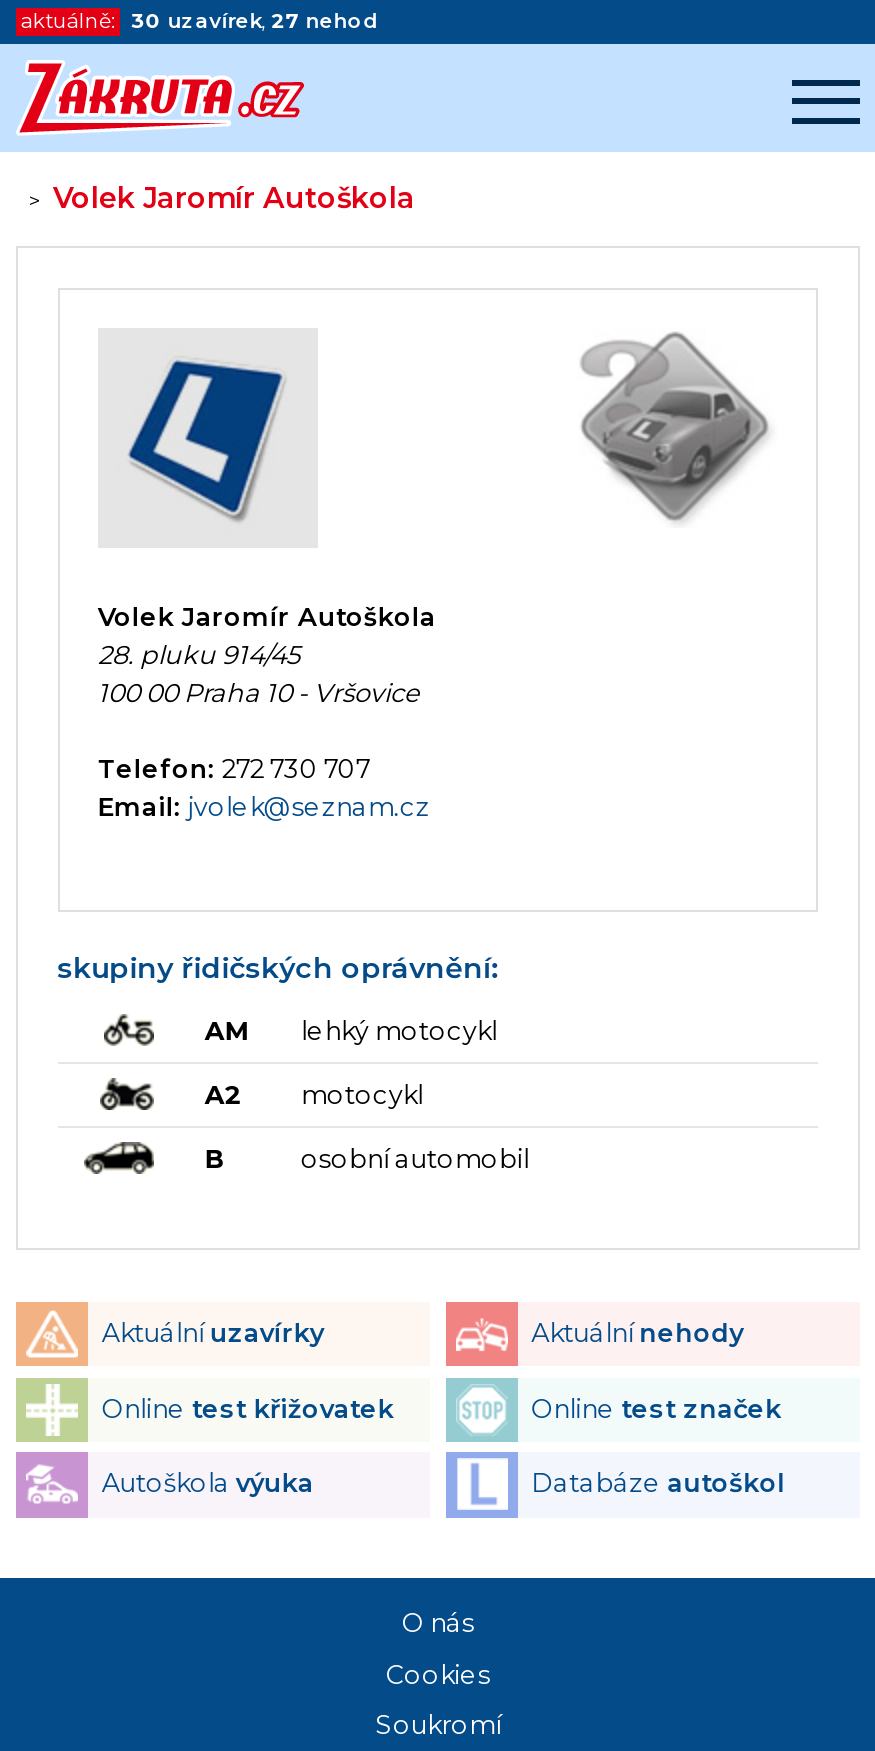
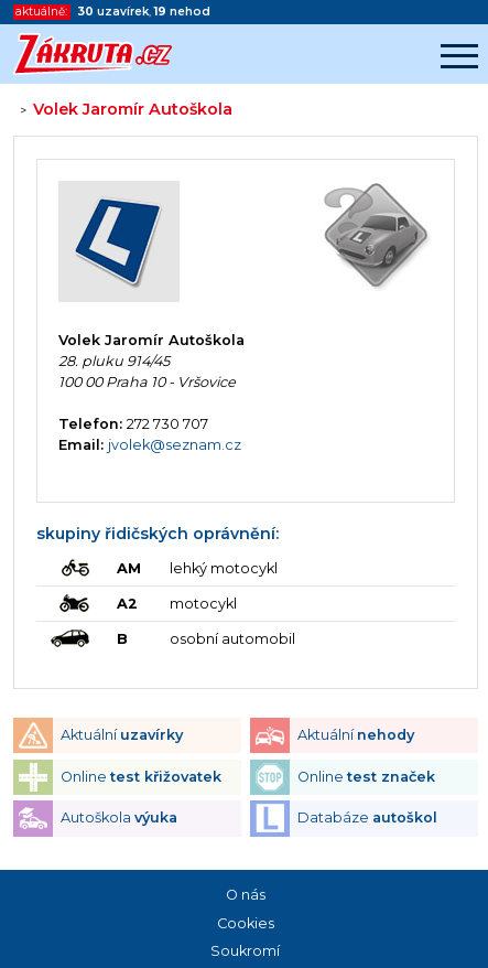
- 30 uzavírek, 27 nehod
+ 30 uzavírek, 19 nehod
